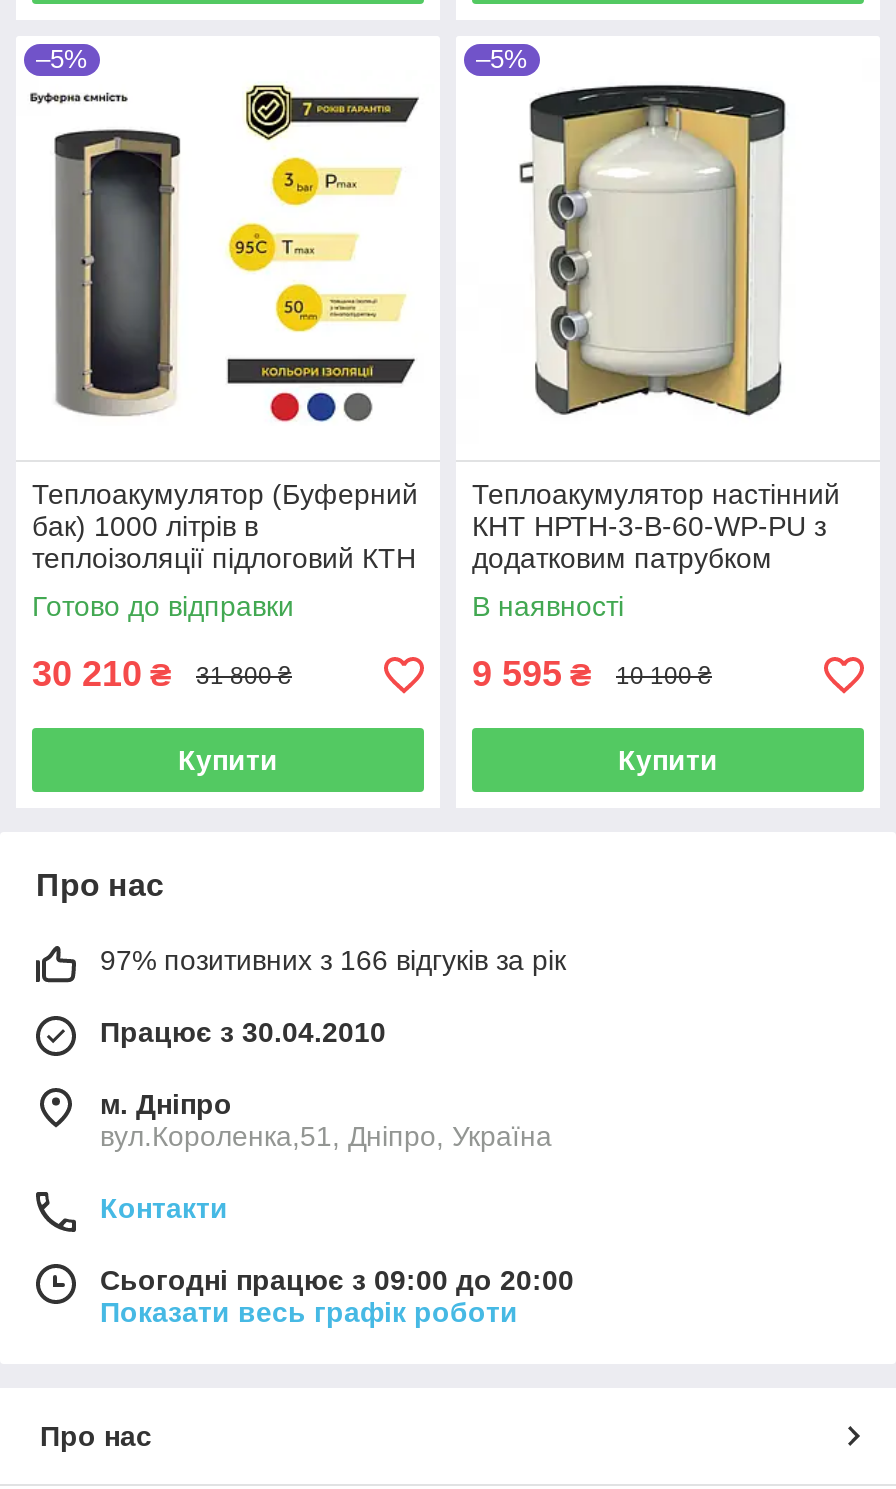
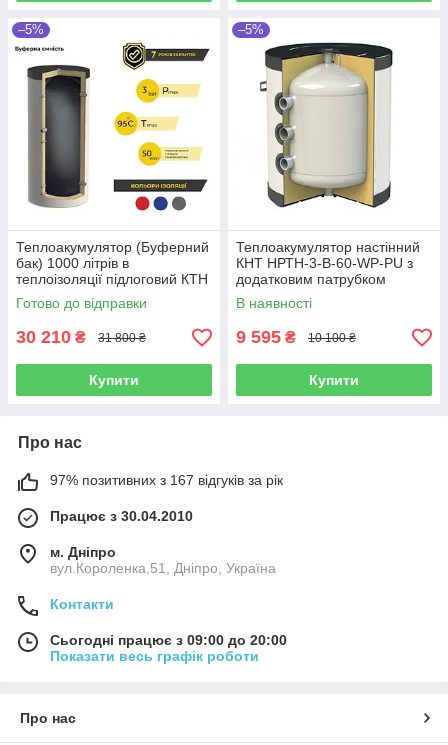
- 97% позитивних з 166 відгуків за рік
+ 97% позитивних з 167 відгуків за рік
